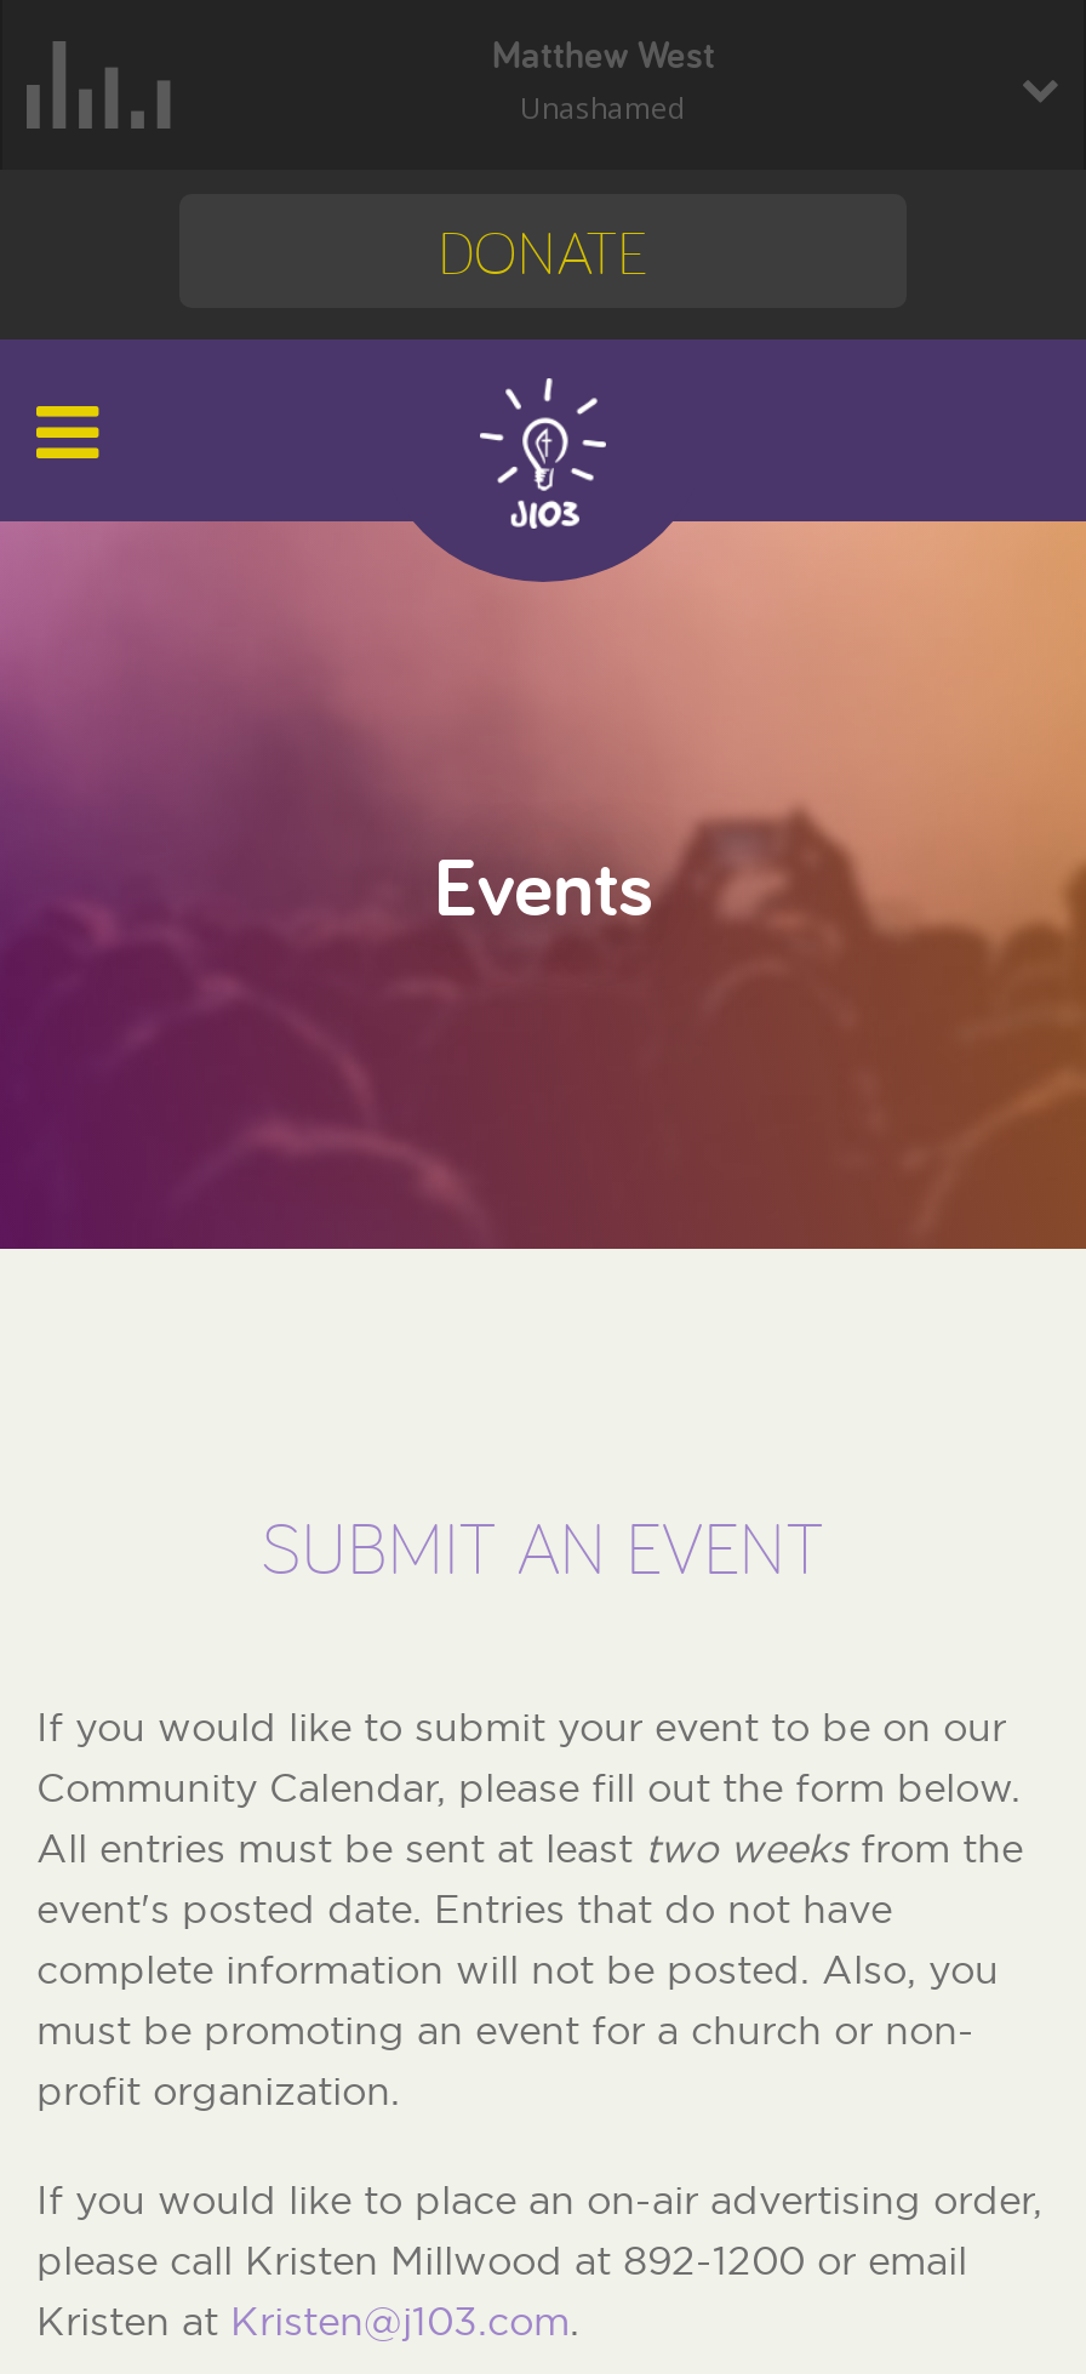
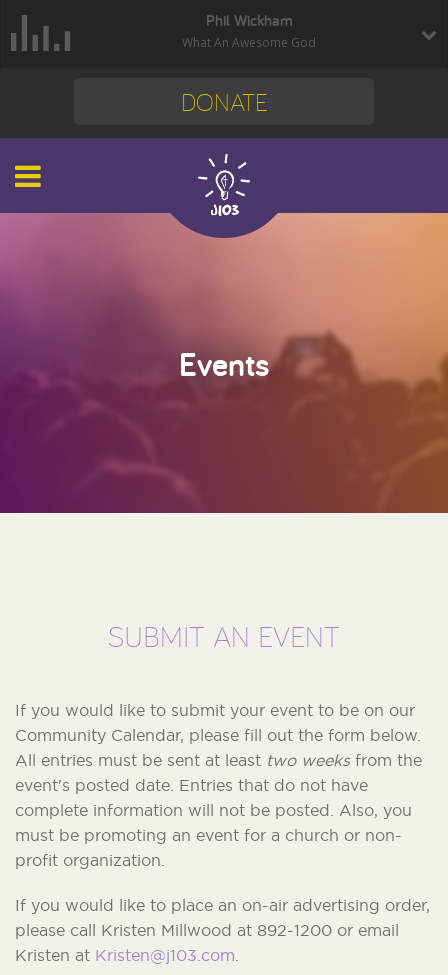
- Matthew West
- Unashamed
+ Phil Wickham
+ What An Awesome God
